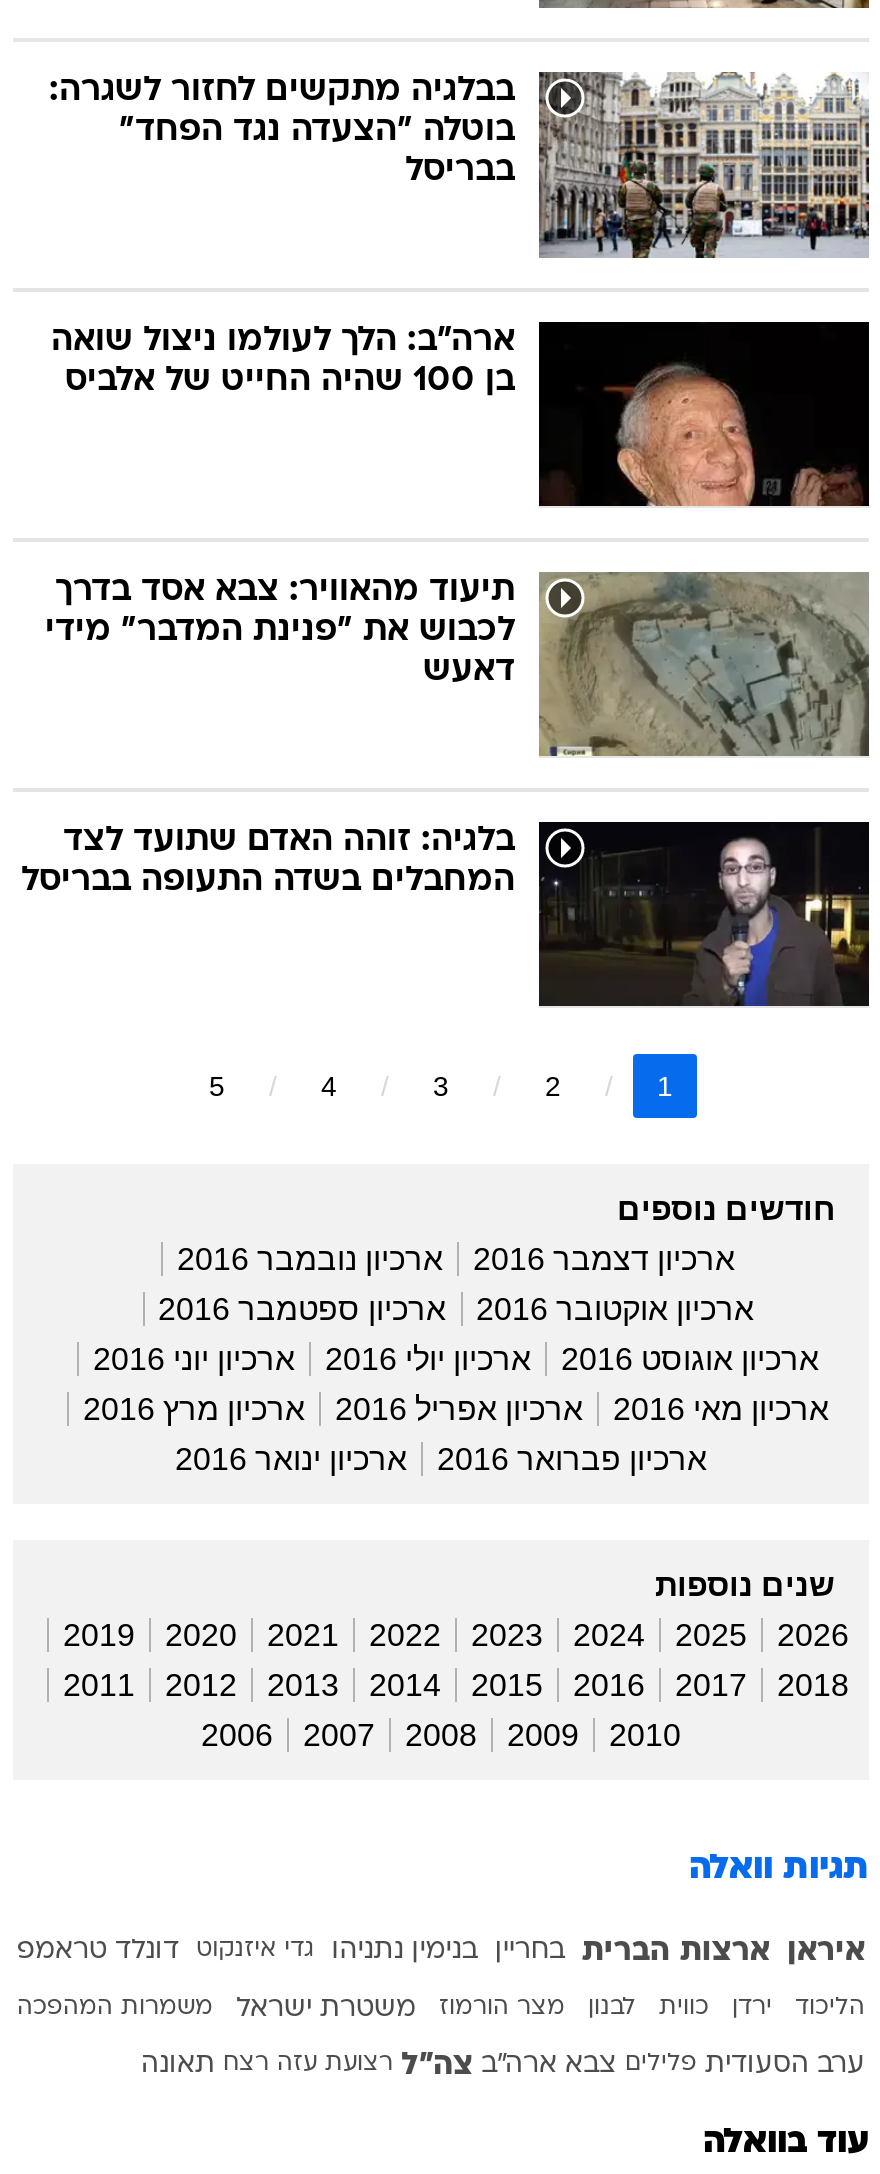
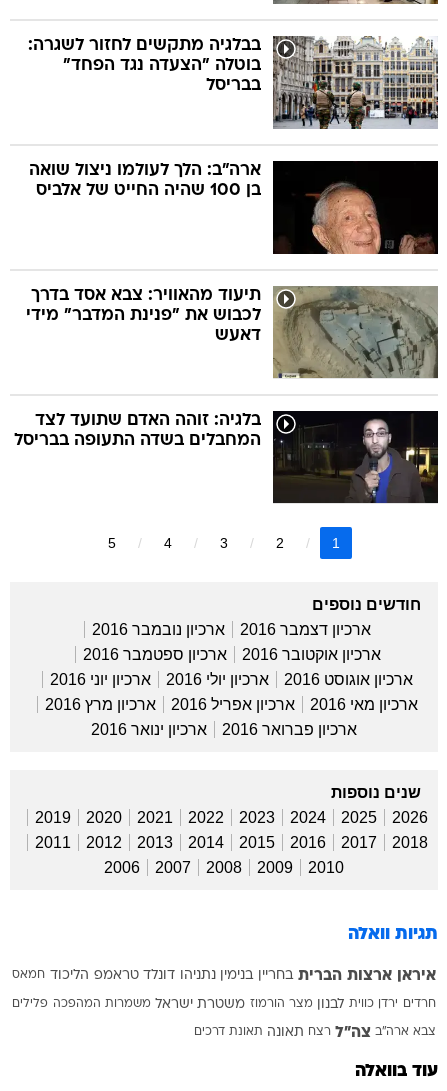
- איראן ארצות הברית
- בחריין
- בנימין נתניהו
- גדי איזנקוט
- דונלד טראמפ
+ איראן ארצות הברית בחריין בנימין נתניהו דונלד טראמפ הליכוד חמאס

- הליכוד
- ירדן
- כווית
- לבנון
- מצר הורמוז
- משטרת ישראל
- משמרות המהפכה
+ חרדים ירדן כווית לבנון מצר הורמוז משטרת ישראל משמרות המהפכה פלילים

- ערב הסעודית פלילים צבא ארה"ב צה"ל רצועת עזה רצח תאונה
+ צבא ארה"ב צה"ל רצח תאונה תאונת דרכים
